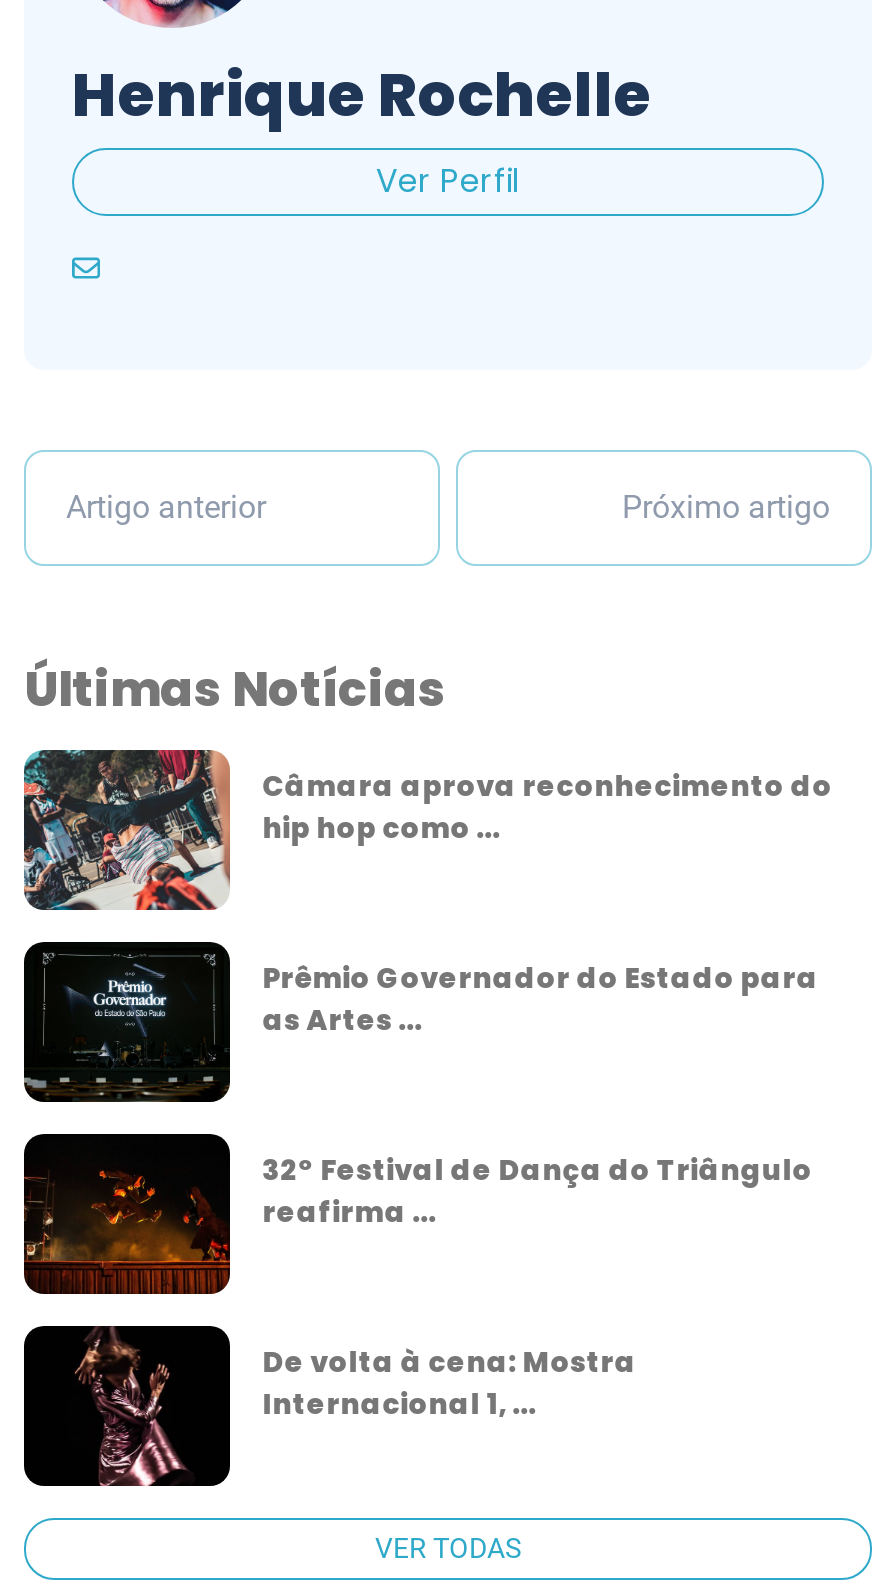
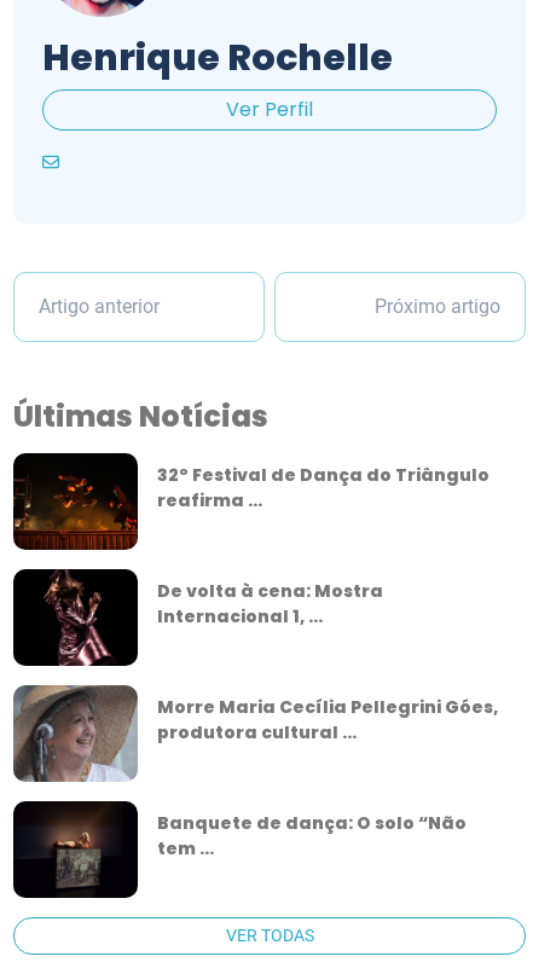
- [image]
- Câmara aprova reconhecimento do
- hip hop como ...

- [image]
- Prêmio Governador do Estado para
- as Artes ...

moved up: [image] | 32º Festival de Dança do Triângulo | reafirma ... | De volta à cena: Mostra | Internacional 1, ...

+ [image]
+ Morre Maria Cecília Pellegrini Góes,
+ produtora cultural ...

+ [image]

+ Banquete de dança: O solo “Não
+ tem ...
